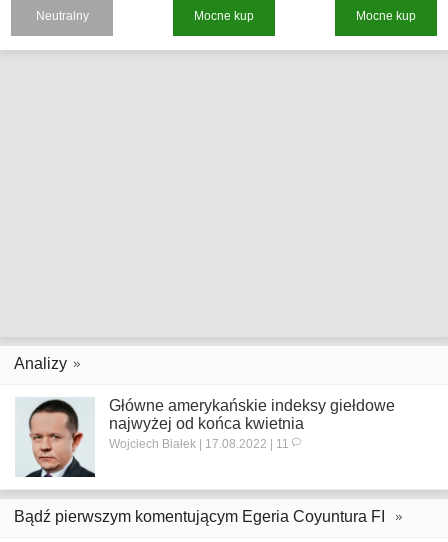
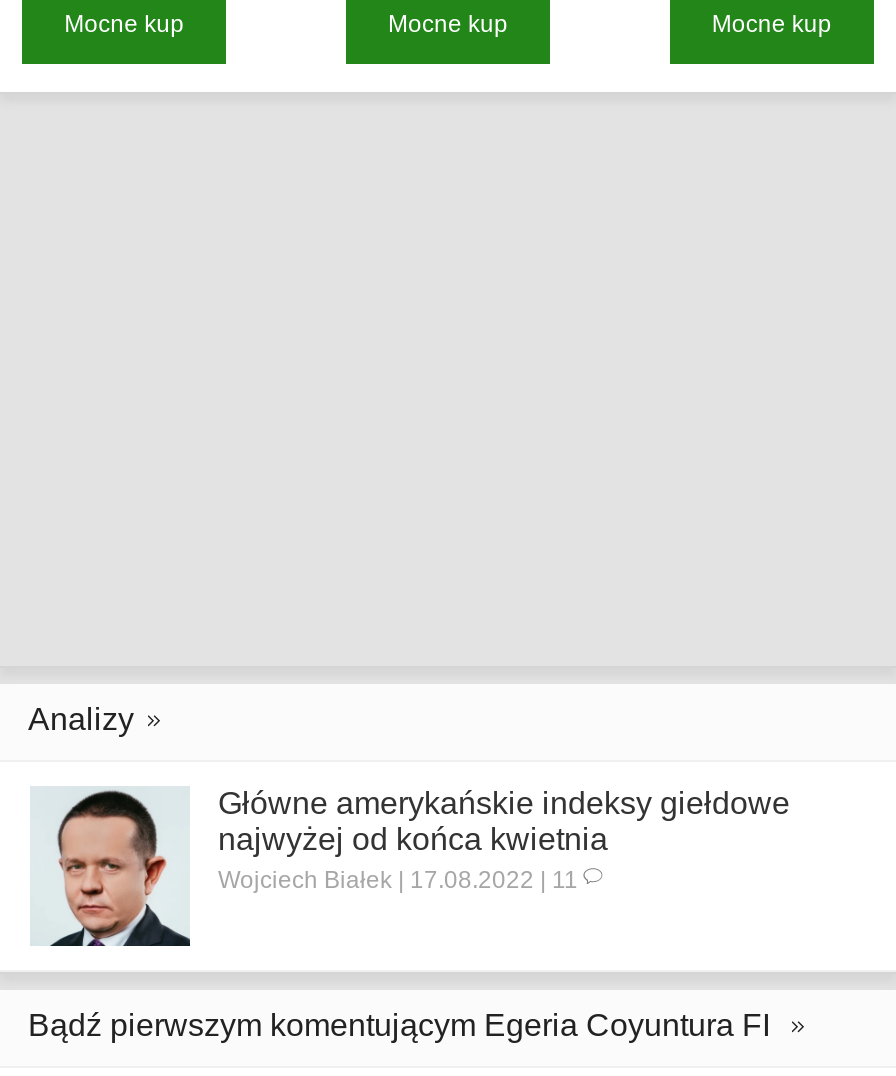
- Neutralny
+ Mocne kup
